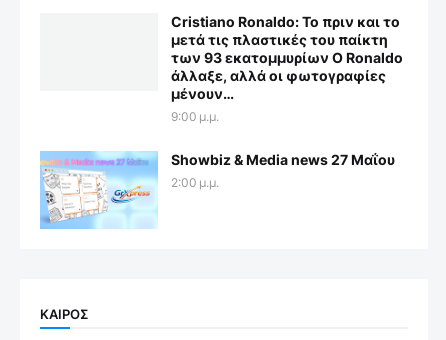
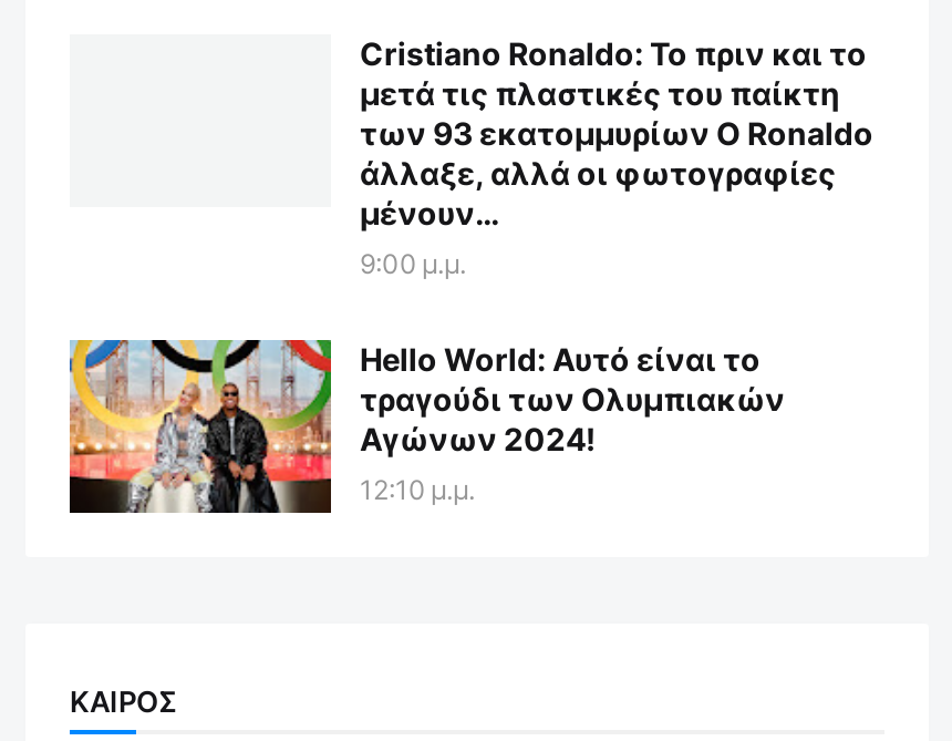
- [image]
- Showbiz & Media news 27 Μαΐου
- 2:00 μ.μ.
+ [image]
+ Hello World: Αυτό είναι το
+ τραγούδι των Ολυμπιακών
+ Αγώνων 2024!
+ 12:10 μ.μ.
